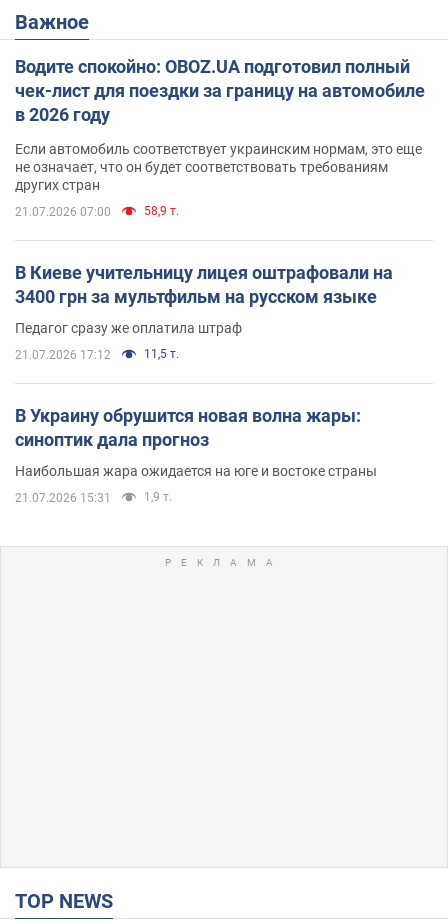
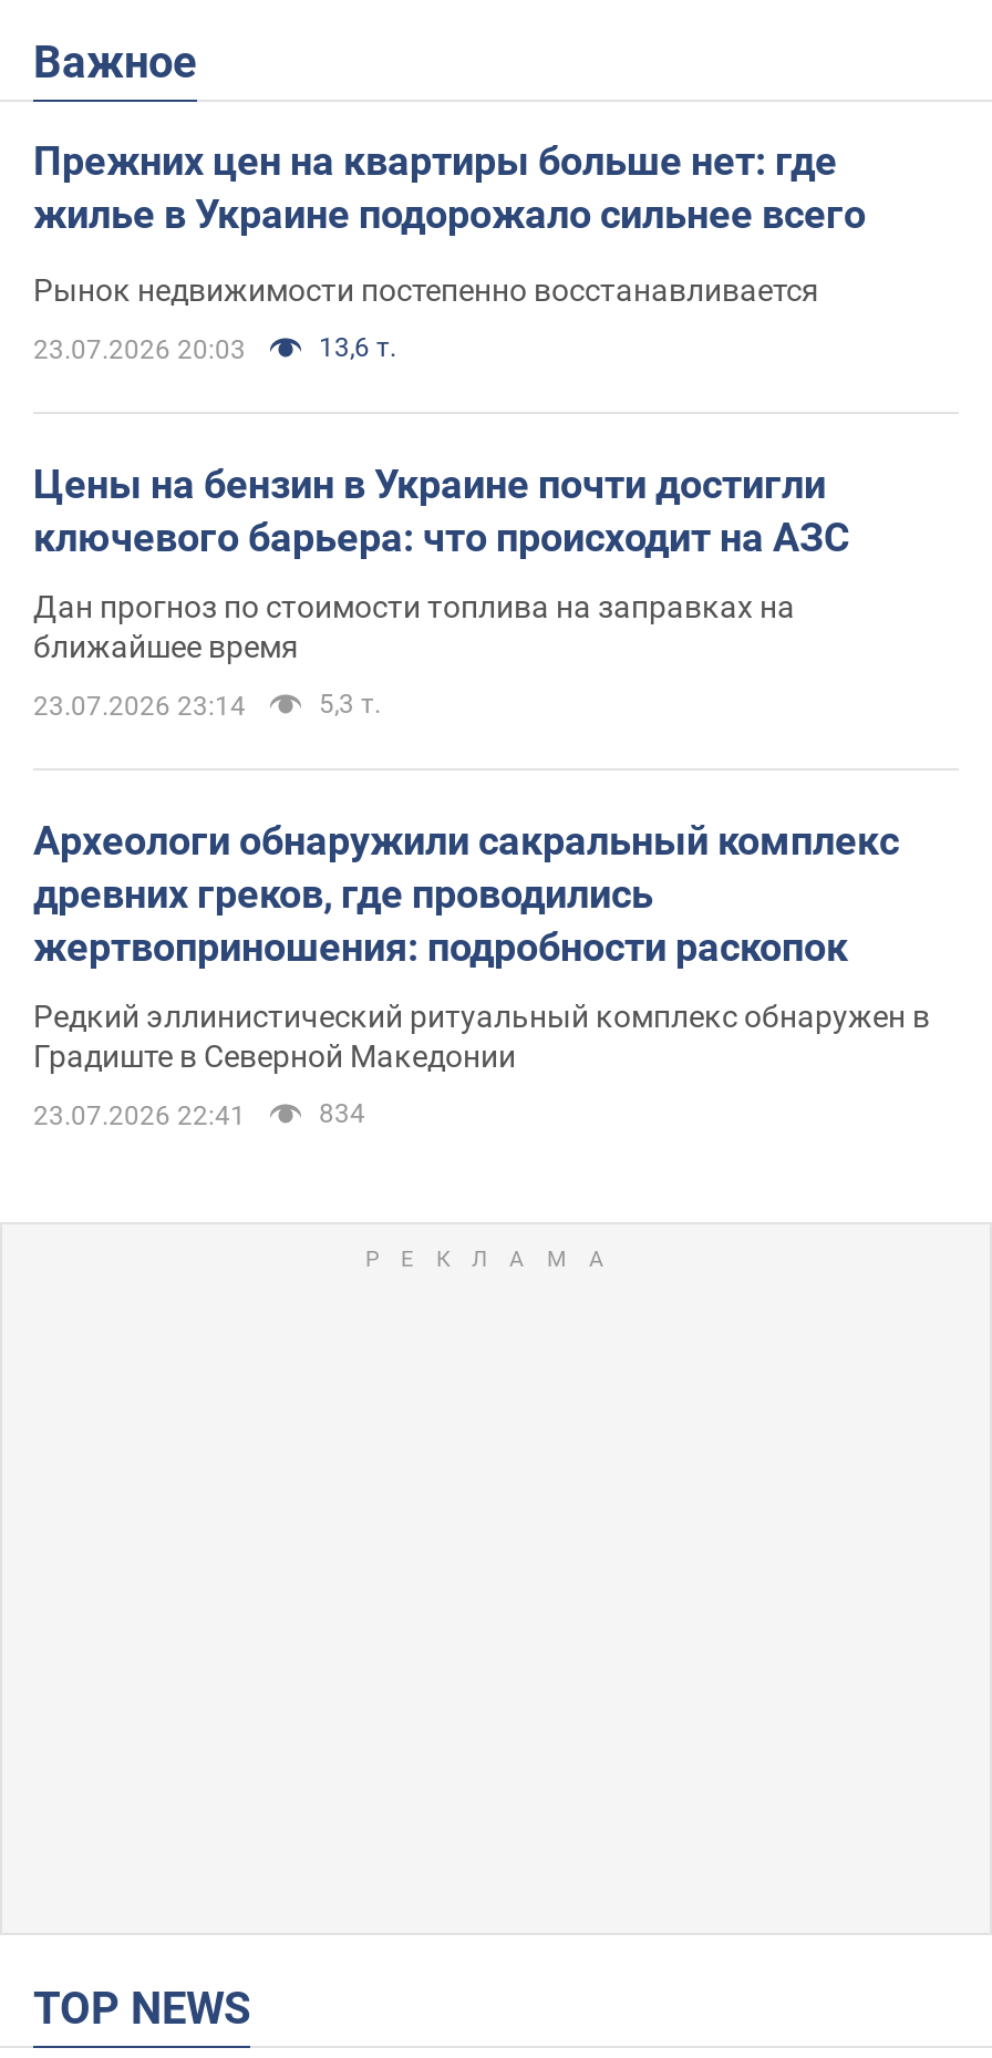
- Водите спокойно: OBOZ.UA подготовил полный
- чек-лист для поездки за границу на автомобиле
- в 2026 году
+ Прежних цен на квартиры больше нет: где
+ жилье в Украине подорожало сильнее всего

- Если автомобиль соответствует украинским нормам, это еще
- не означает, что он будет соответствовать требованиям
- других стран
+ Рынок недвижимости постепенно восстанавливается

- 21.07.2026 07:00
- 58,9 т.
+ 23.07.2026 20:03
+ 13,6 т.

- В Киеве учительницу лицея оштрафовали на
- 3400 грн за мультфильм на русском языке
+ Цены на бензин в Украине почти достигли
+ ключевого барьера: что происходит на АЗС

- Педагог сразу же оплатила штраф
+ Дан прогноз по стоимости топлива на заправках на
+ ближайшее время

- 21.07.2026 17:12
- 11,5 т.
+ 23.07.2026 23:14
+ 5,3 т.

- В Украину обрушится новая волна жары:
- синоптик дала прогноз
+ Археологи обнаружили сакральный комплекс
+ древних греков, где проводились
+ жертвоприношения: подробности раскопок

- Наибольшая жара ожидается на юге и востоке страны
+ Редкий эллинистический ритуальный комплекс обнаружен в
+ Градиште в Северной Македонии

- 21.07.2026 15:31
- 1,9 т.
+ 23.07.2026 22:41
+ 834
